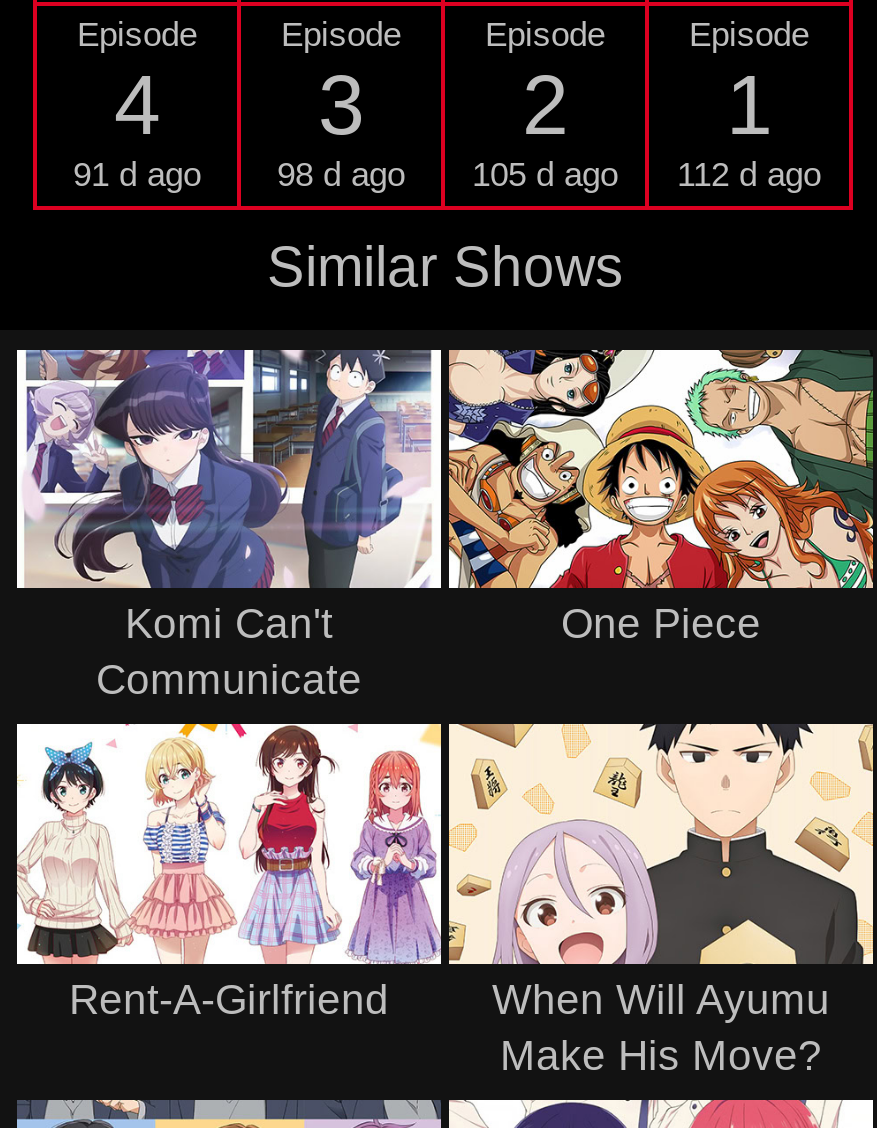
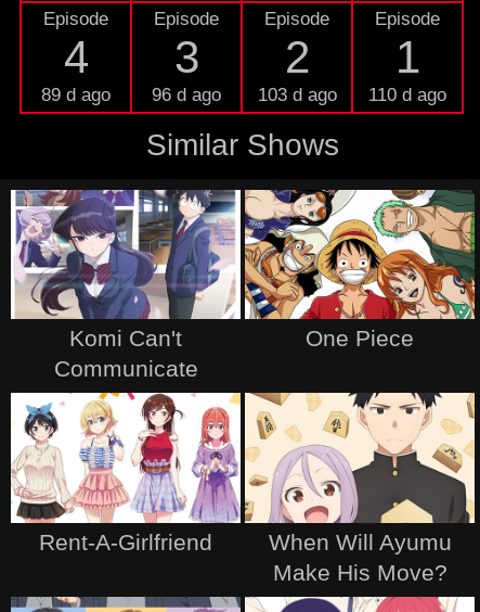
- 91 d ago
+ 89 d ago

- 98 d ago
+ 96 d ago

- 105 d ago
+ 103 d ago

- 112 d ago
+ 110 d ago
